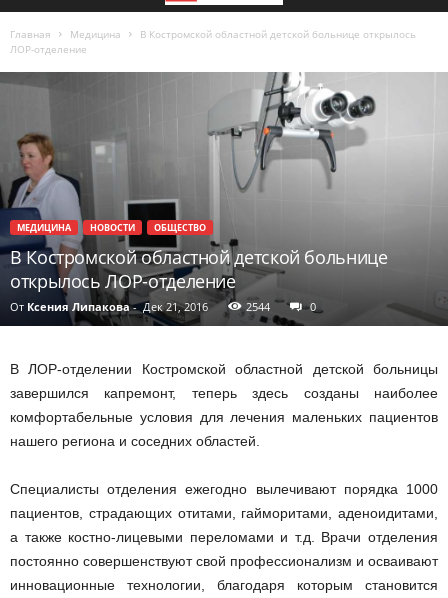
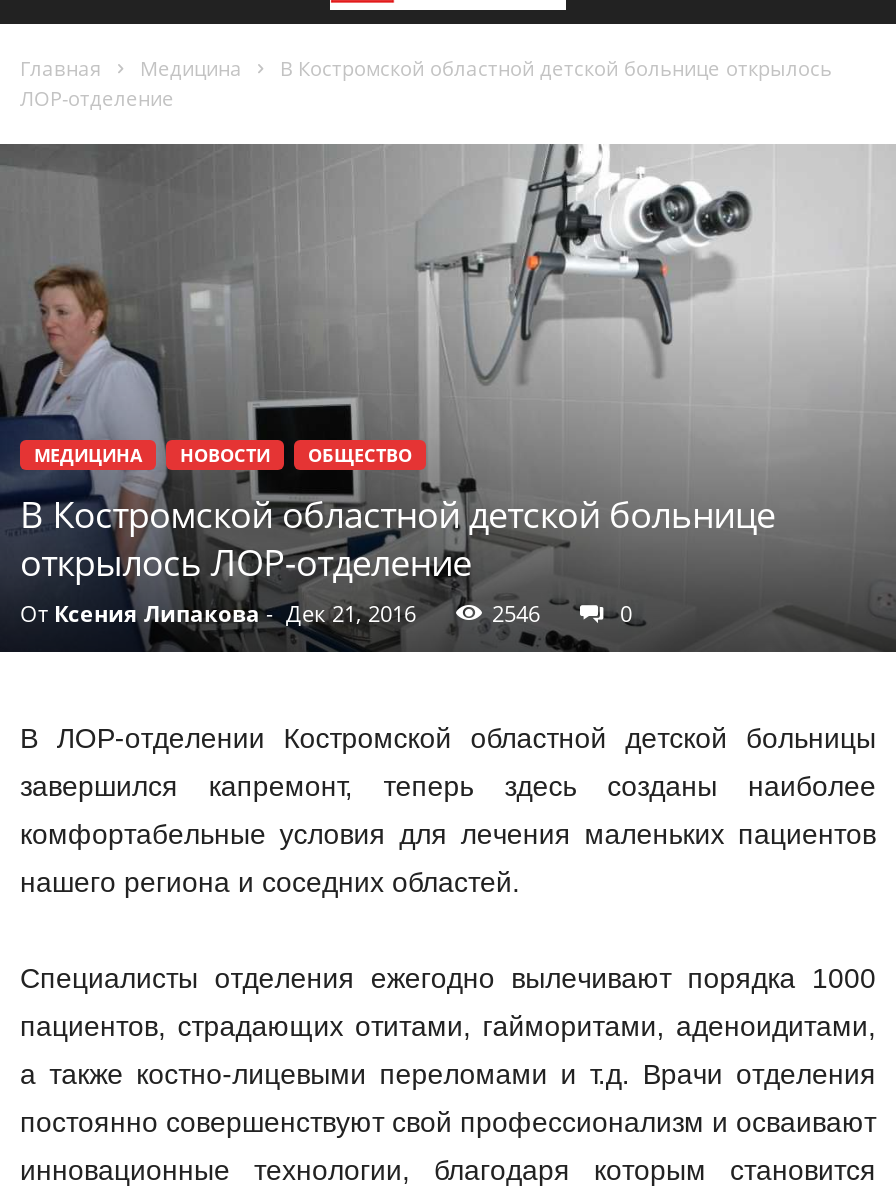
- 2544
+ 2546
